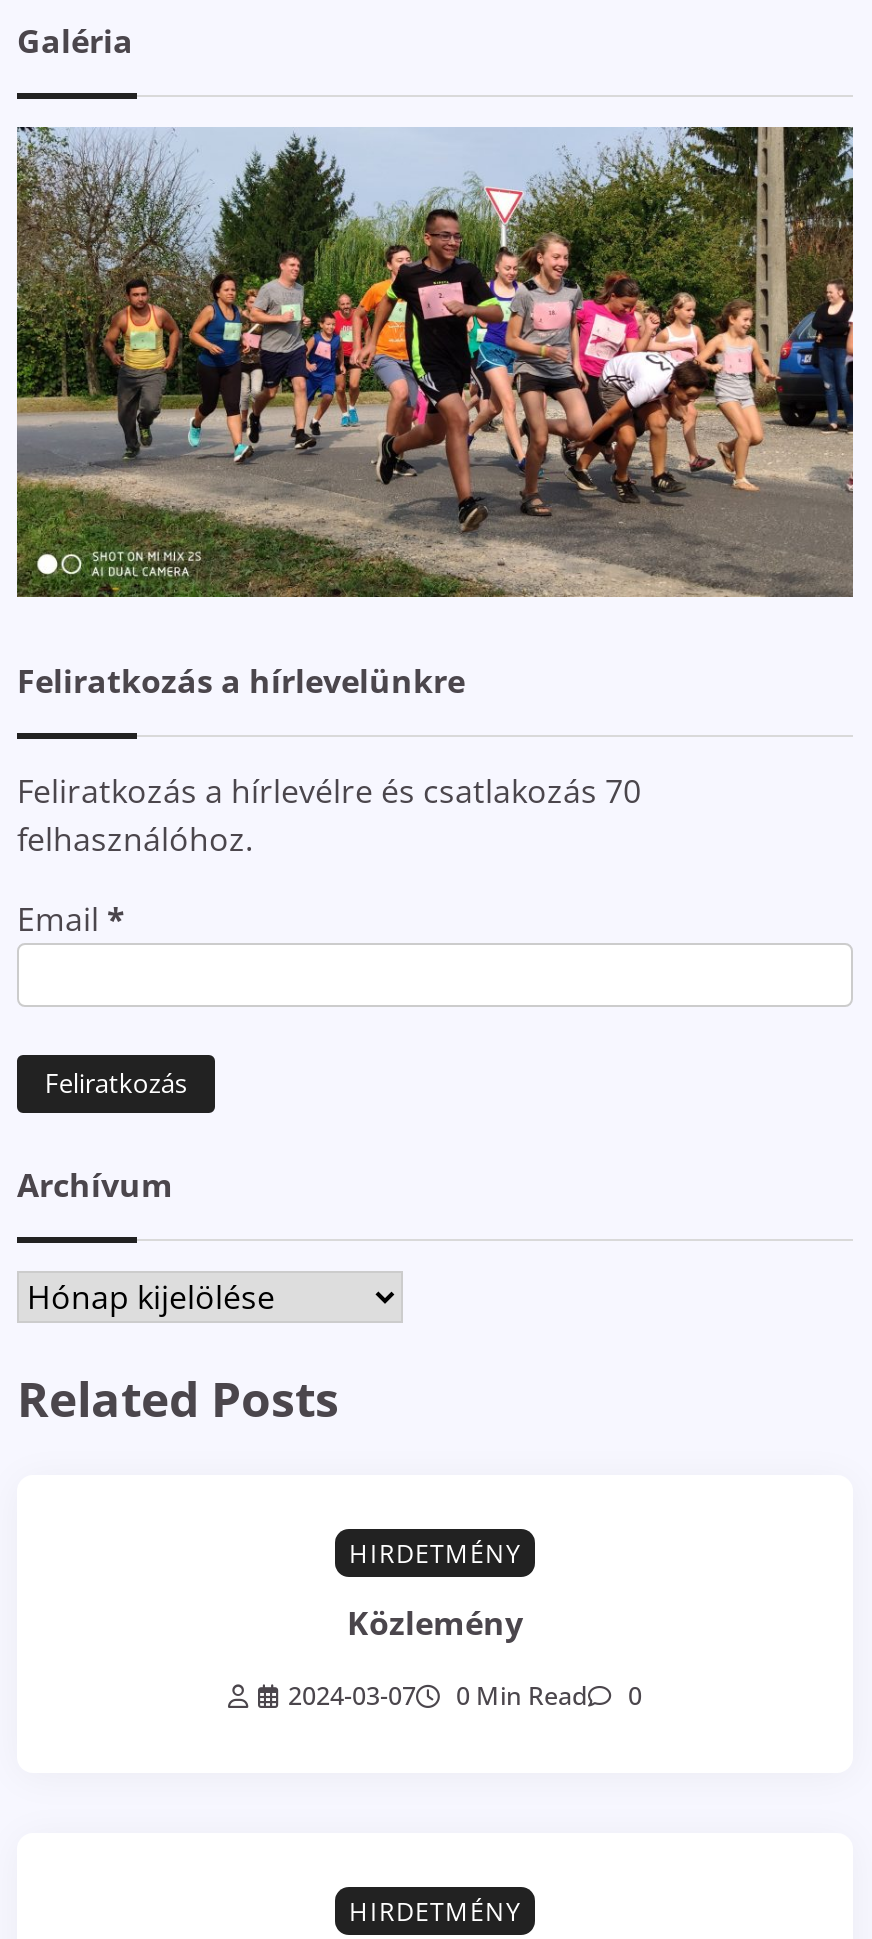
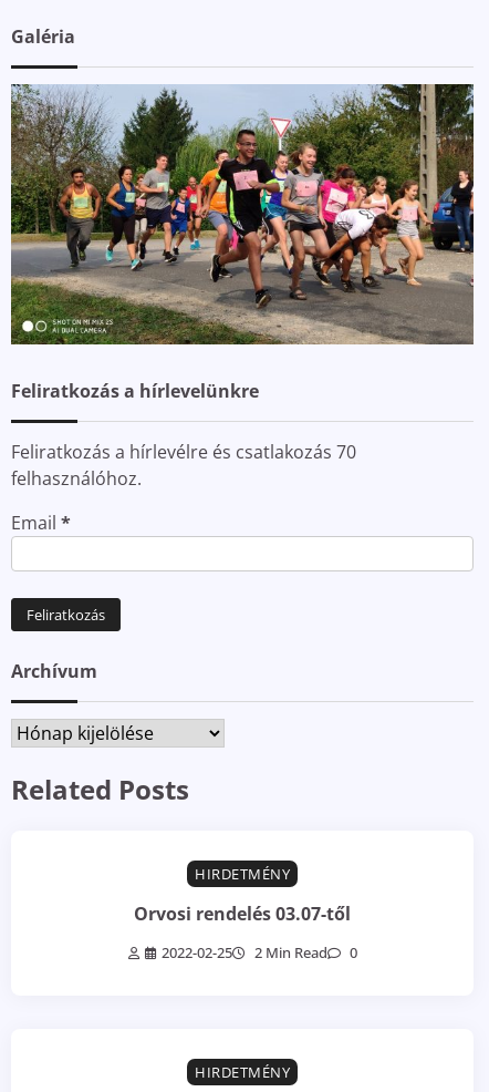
- Közlemény
+ Orvosi rendelés 03.07-től

- 2024-03-07
- 0 Min Read
+ 2022-02-25
+ 2 Min Read
